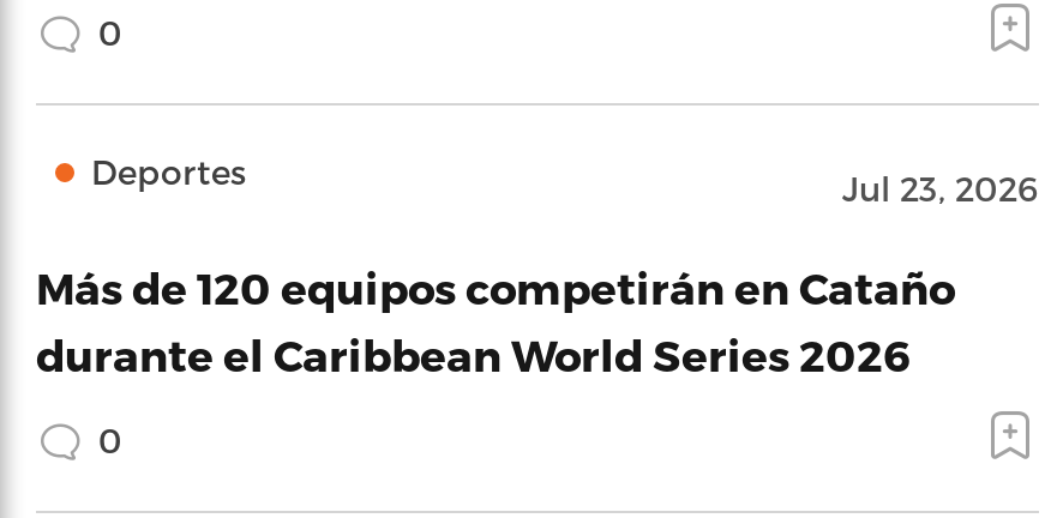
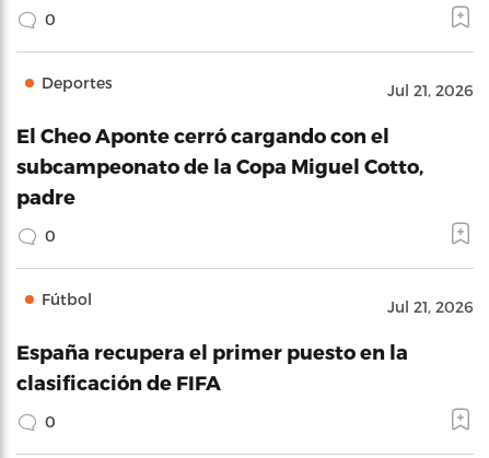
- Jul 23, 2026
- Más de 120 equipos competirán en Cataño
- durante el Caribbean World Series 2026
+ Jul 21, 2026
+ El Cheo Aponte cerró cargando con el
+ subcampeonato de la Copa Miguel Cotto,
+ padre
+ 0
+ Fútbol
+ Jul 21, 2026
+ España recupera el primer puesto en la
+ clasificación de FIFA
